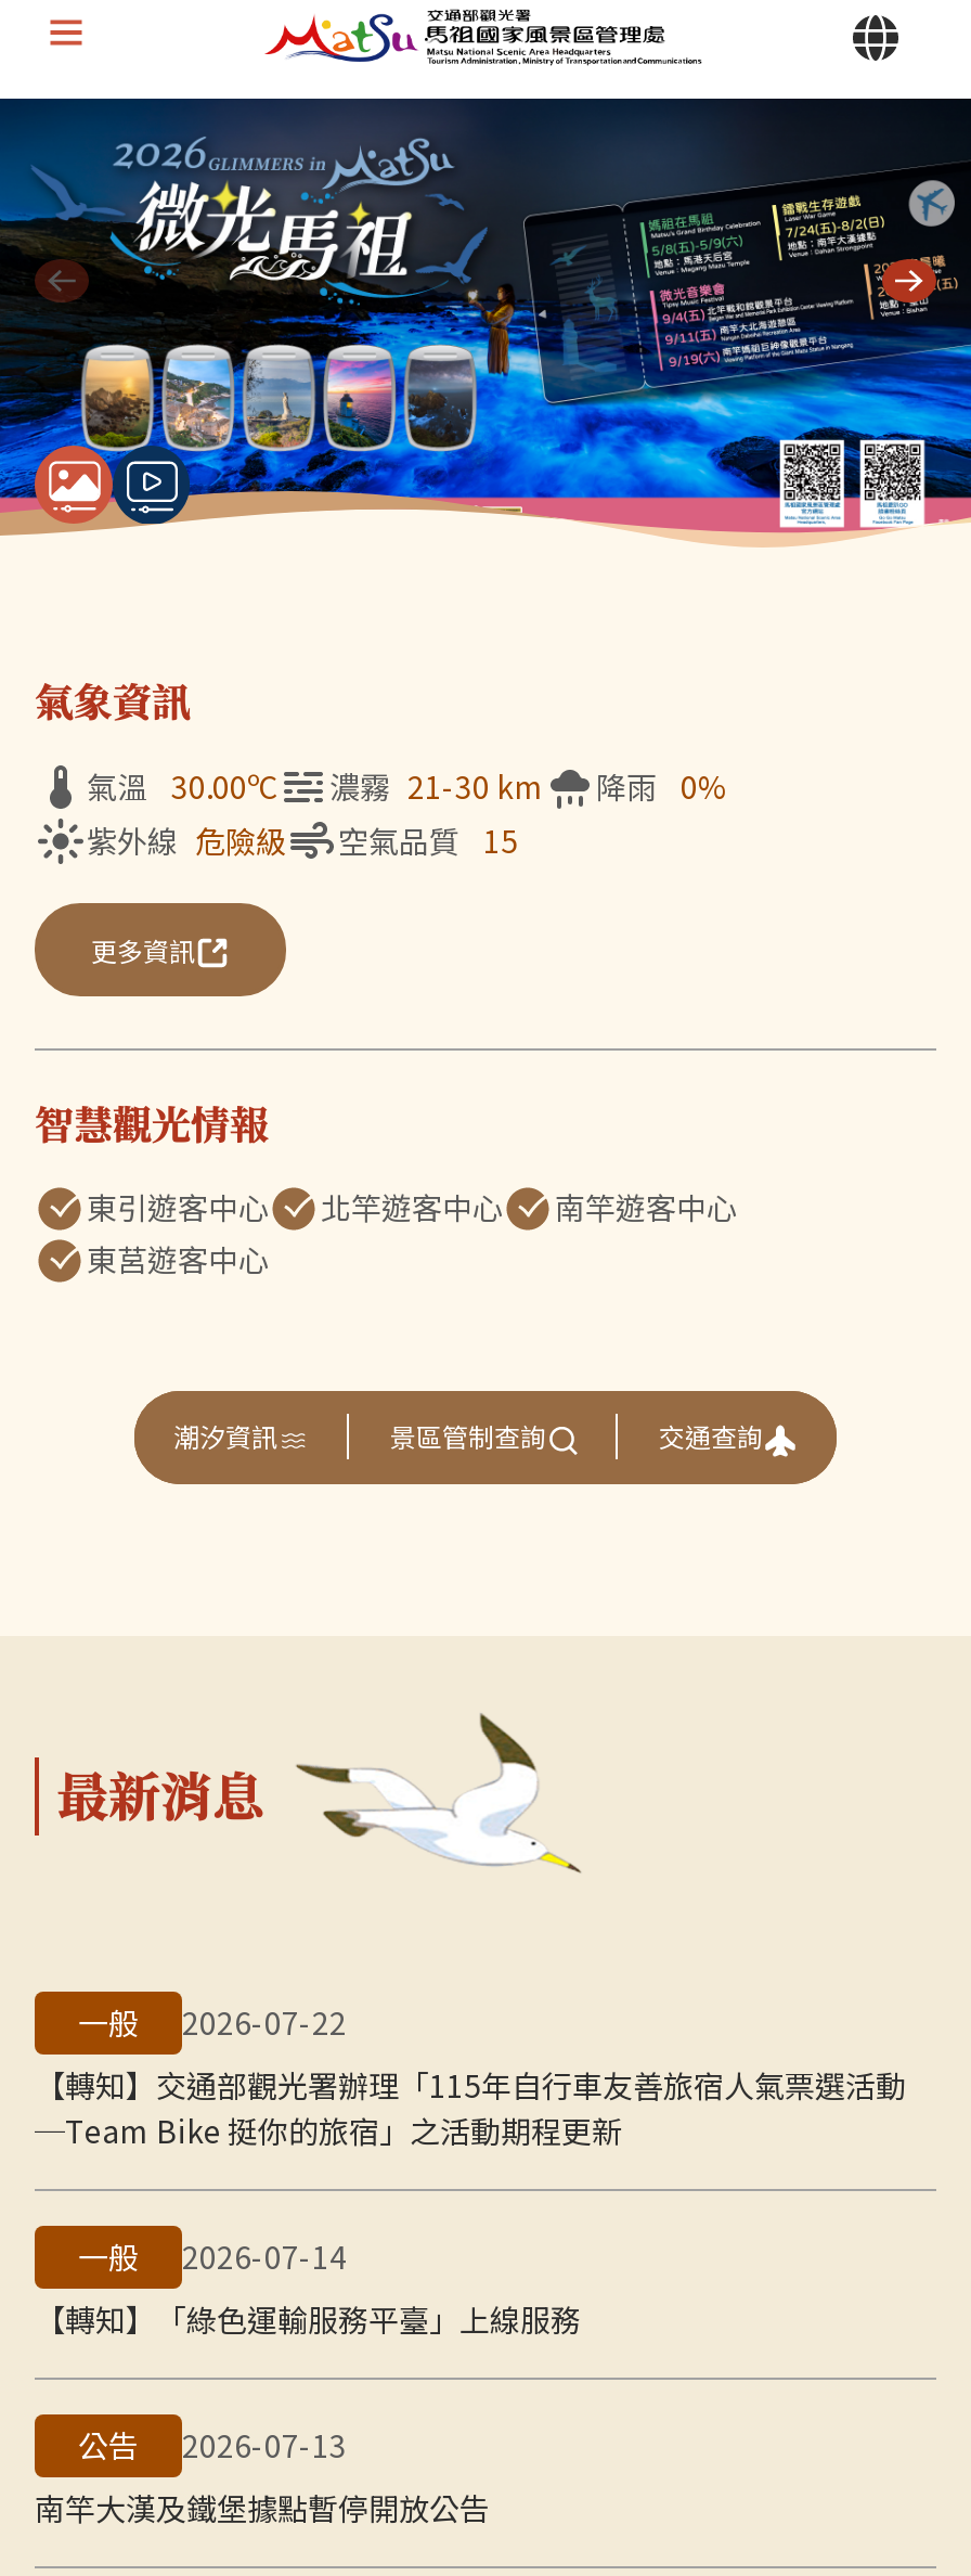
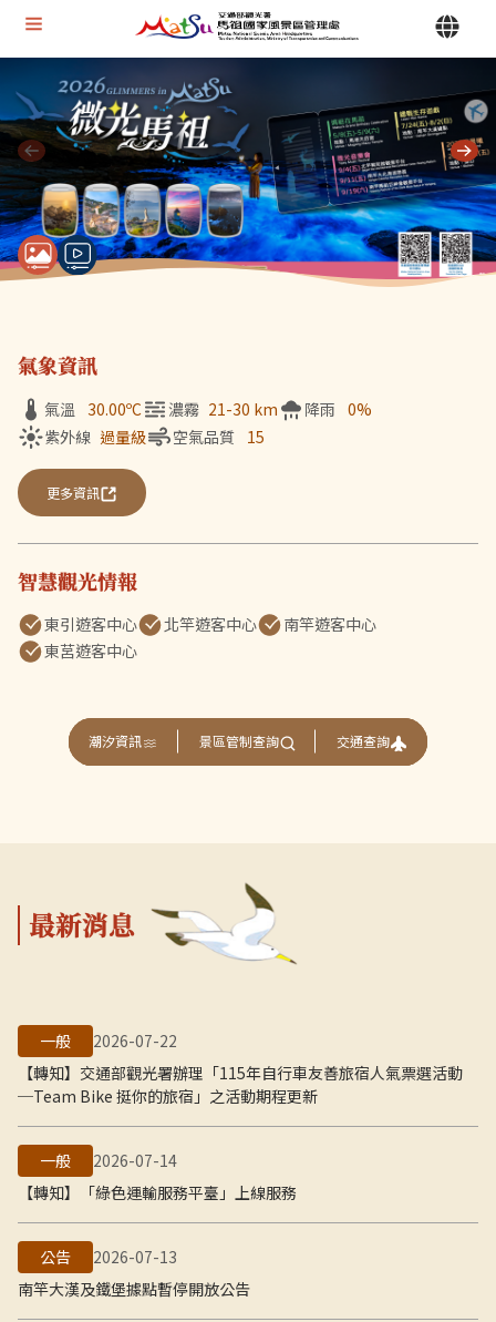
- 紫外線 危險級
+ 紫外線 過量級
